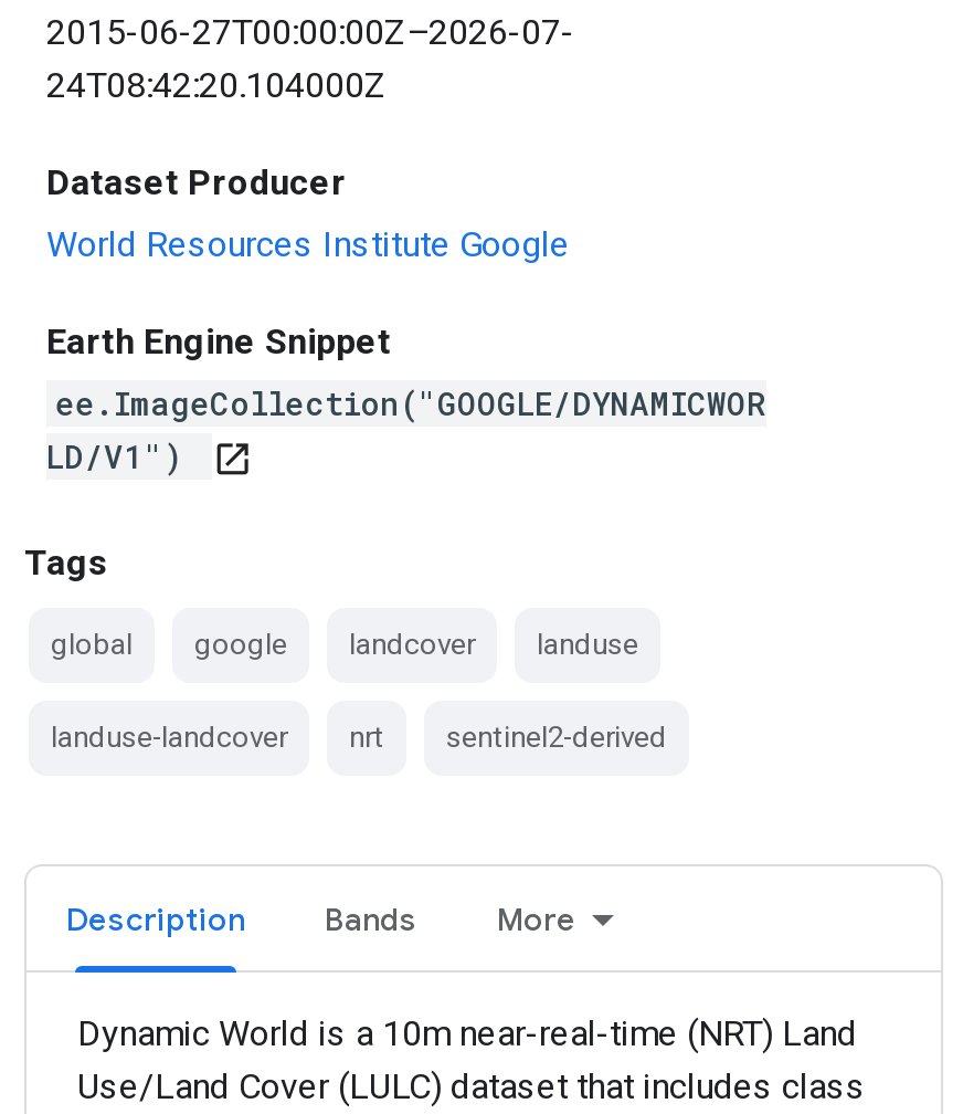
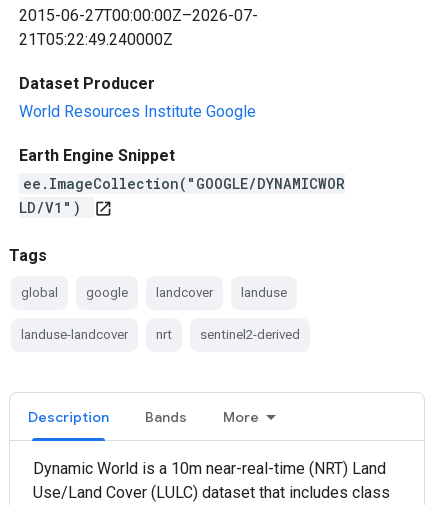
- 24T08:42:20.104000Z
+ 21T05:22:49.240000Z
